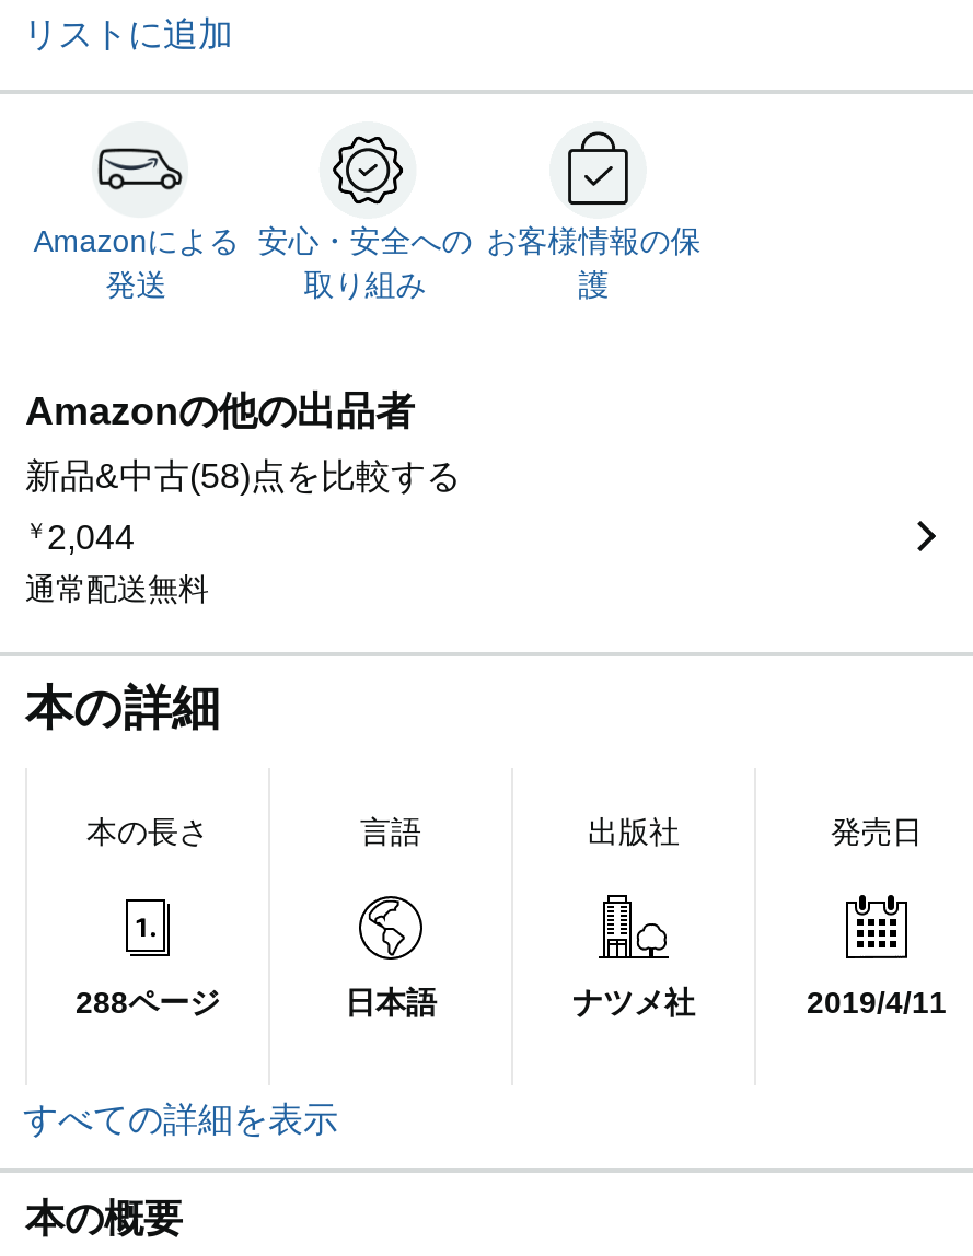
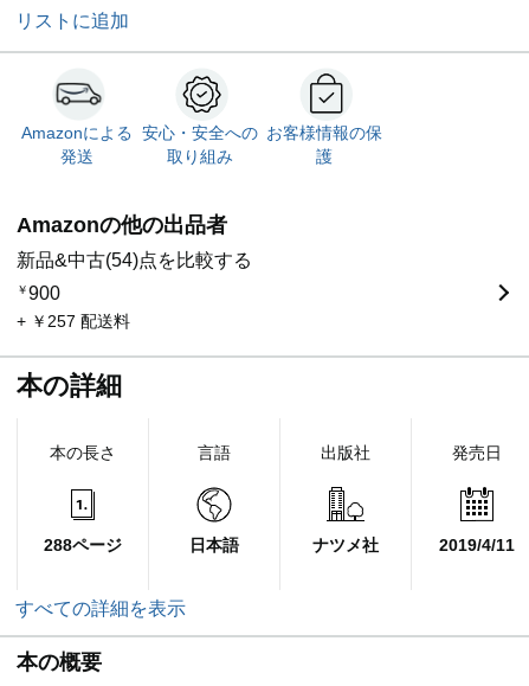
- 新品&中古(58)点を比較する
+ 新品&中古(54)点を比較する

- ￥2,044
+ ￥900

- 通常配送無料
+ + ￥257 配送料
